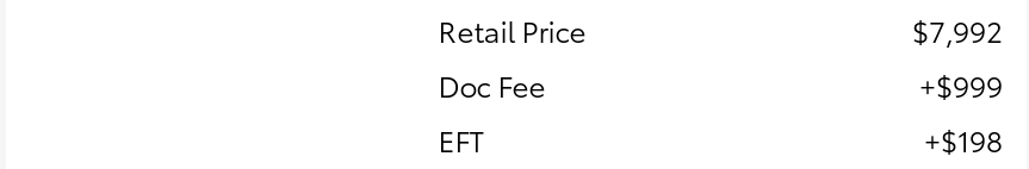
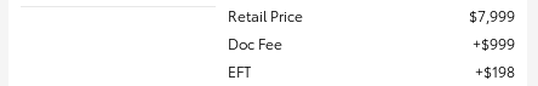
- $7,992
+ $7,999
